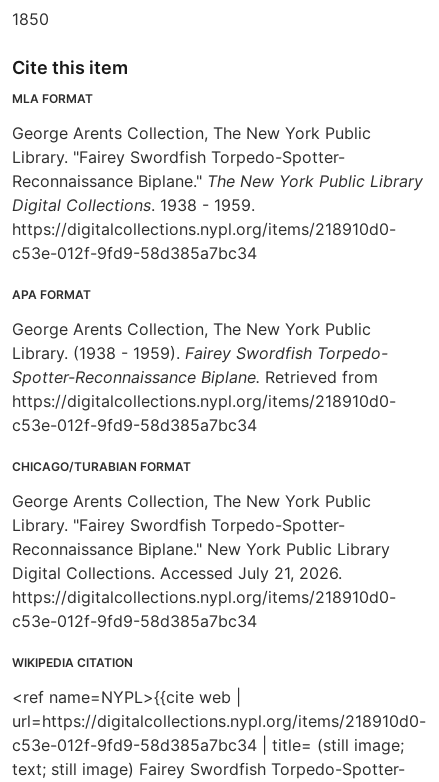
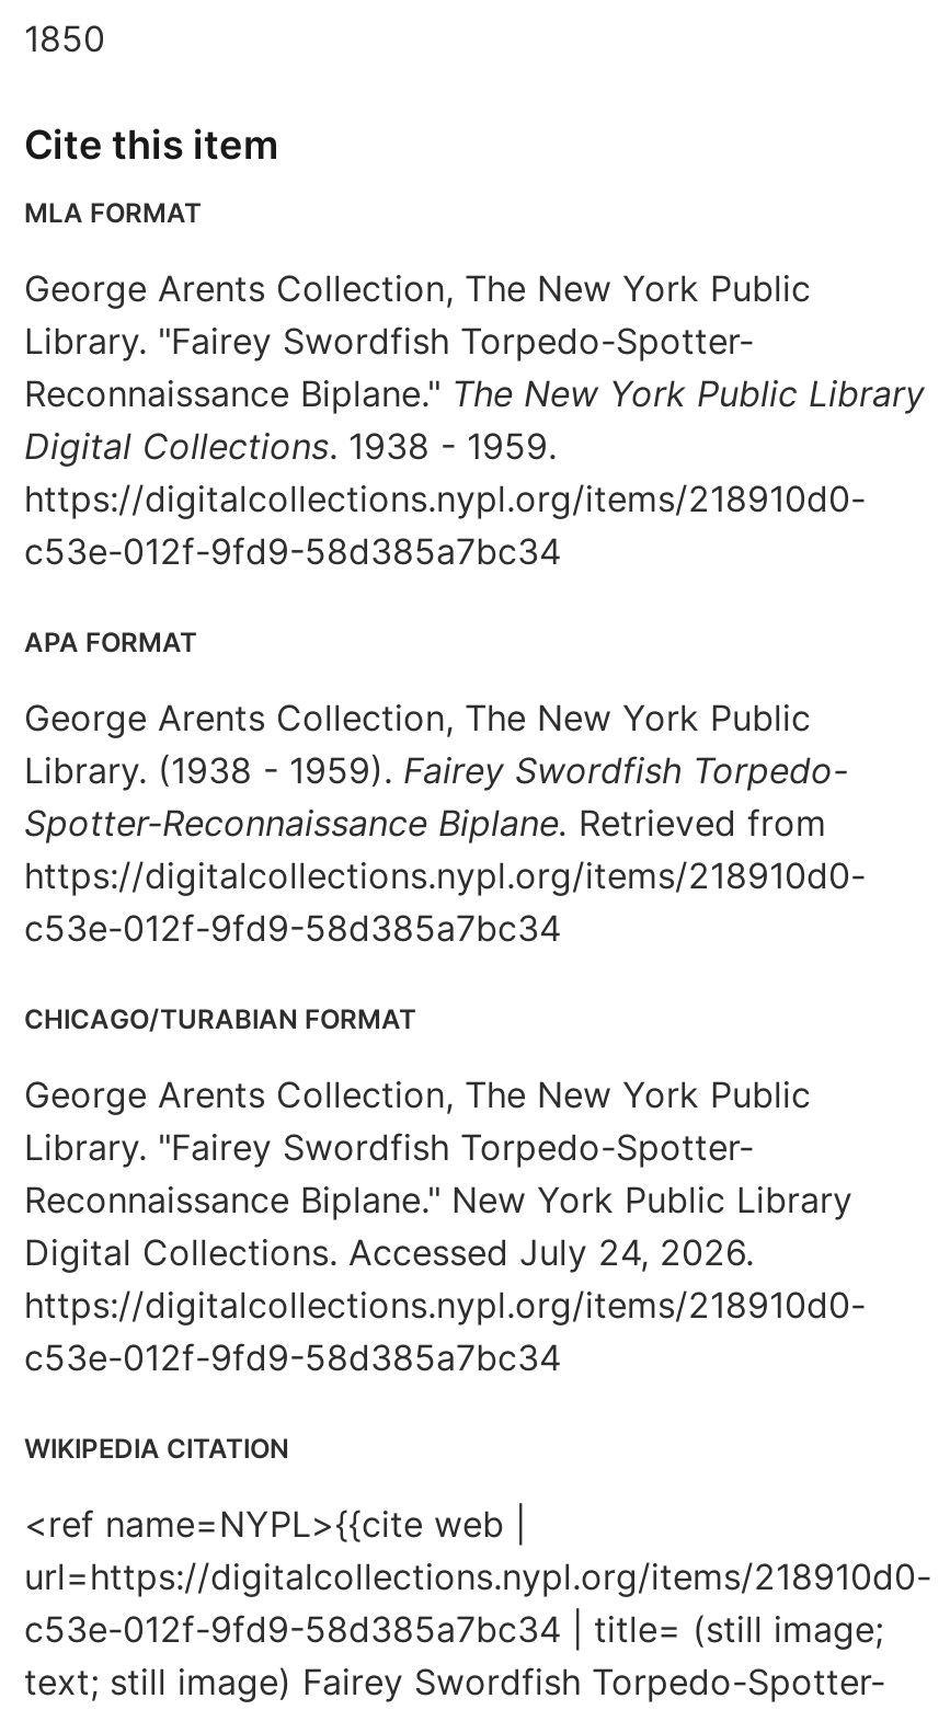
- Digital Collections. Accessed July 21, 2026.
+ Digital Collections. Accessed July 24, 2026.
